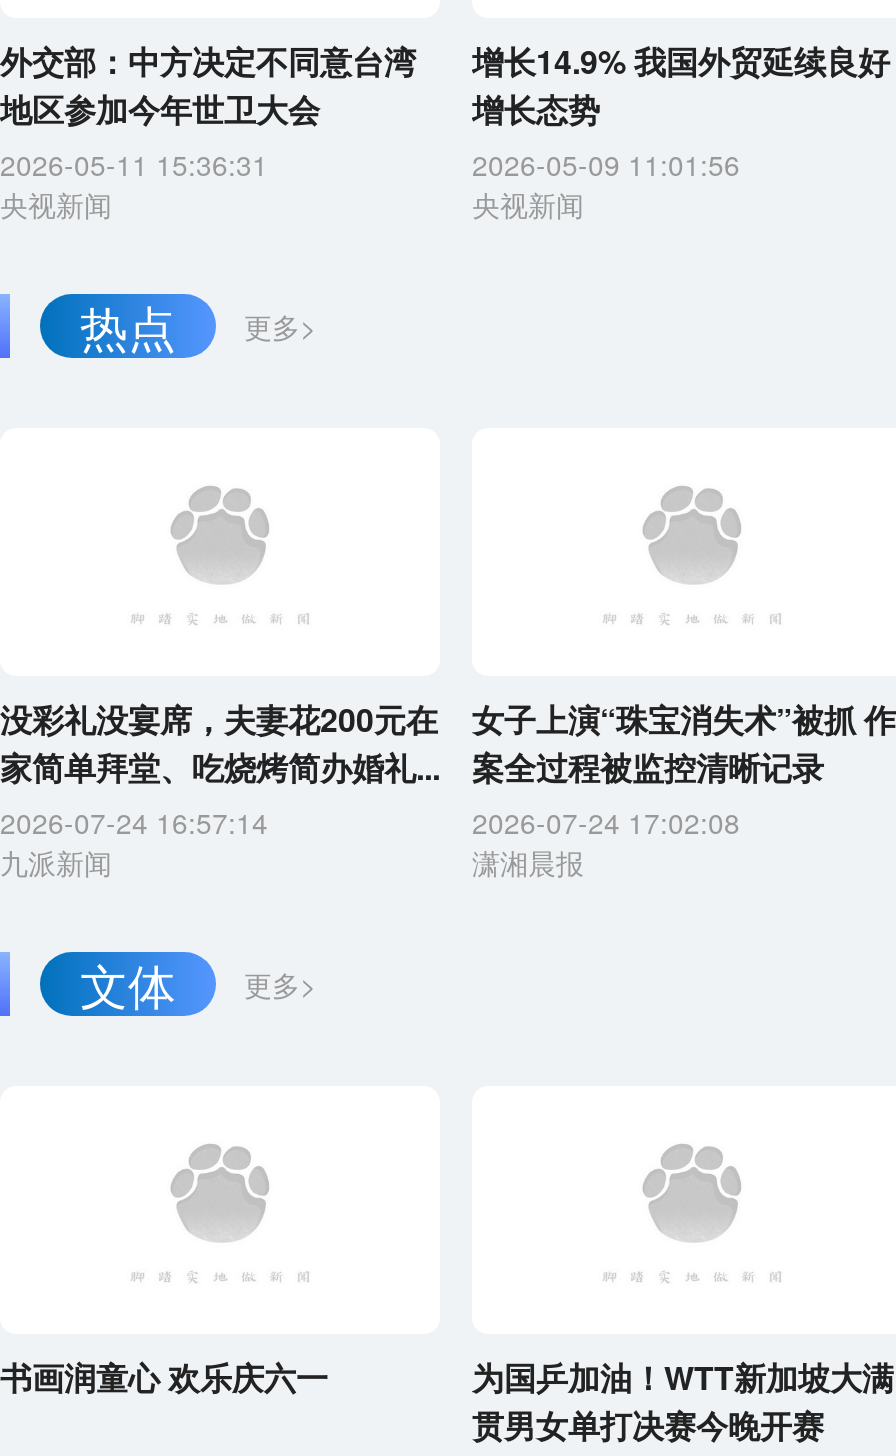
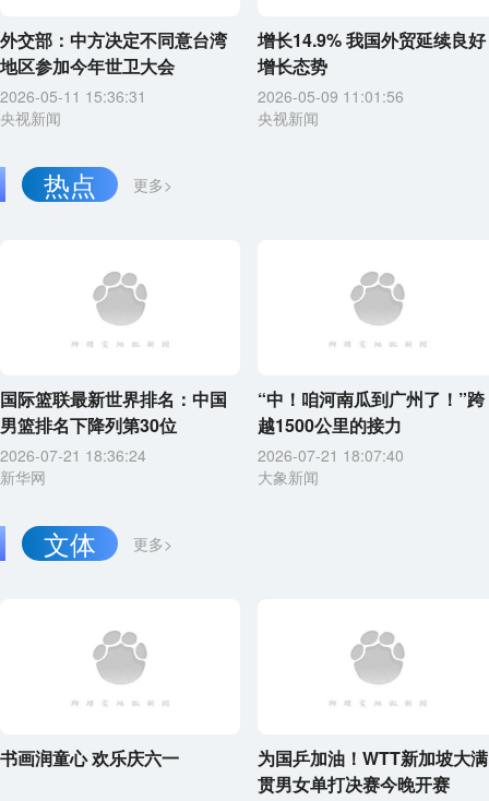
- 没彩礼没宴席，夫妻花200元在
- 家简单拜堂、吃烧烤简办婚礼...
- 2026-07-24 16:57:14
- 九派新闻
+ 国际篮联最新世界排名：中国
+ 男篮排名下降列第30位
+ 2026-07-21 18:36:24
+ 新华网

- 女子上演“珠宝消失术”被抓 作
- 案全过程被监控清晰记录
- 2026-07-24 17:02:08
- 潇湘晨报
+ “中！咱河南瓜到广州了！”跨
+ 越1500公里的接力
+ 2026-07-21 18:07:40
+ 大象新闻
